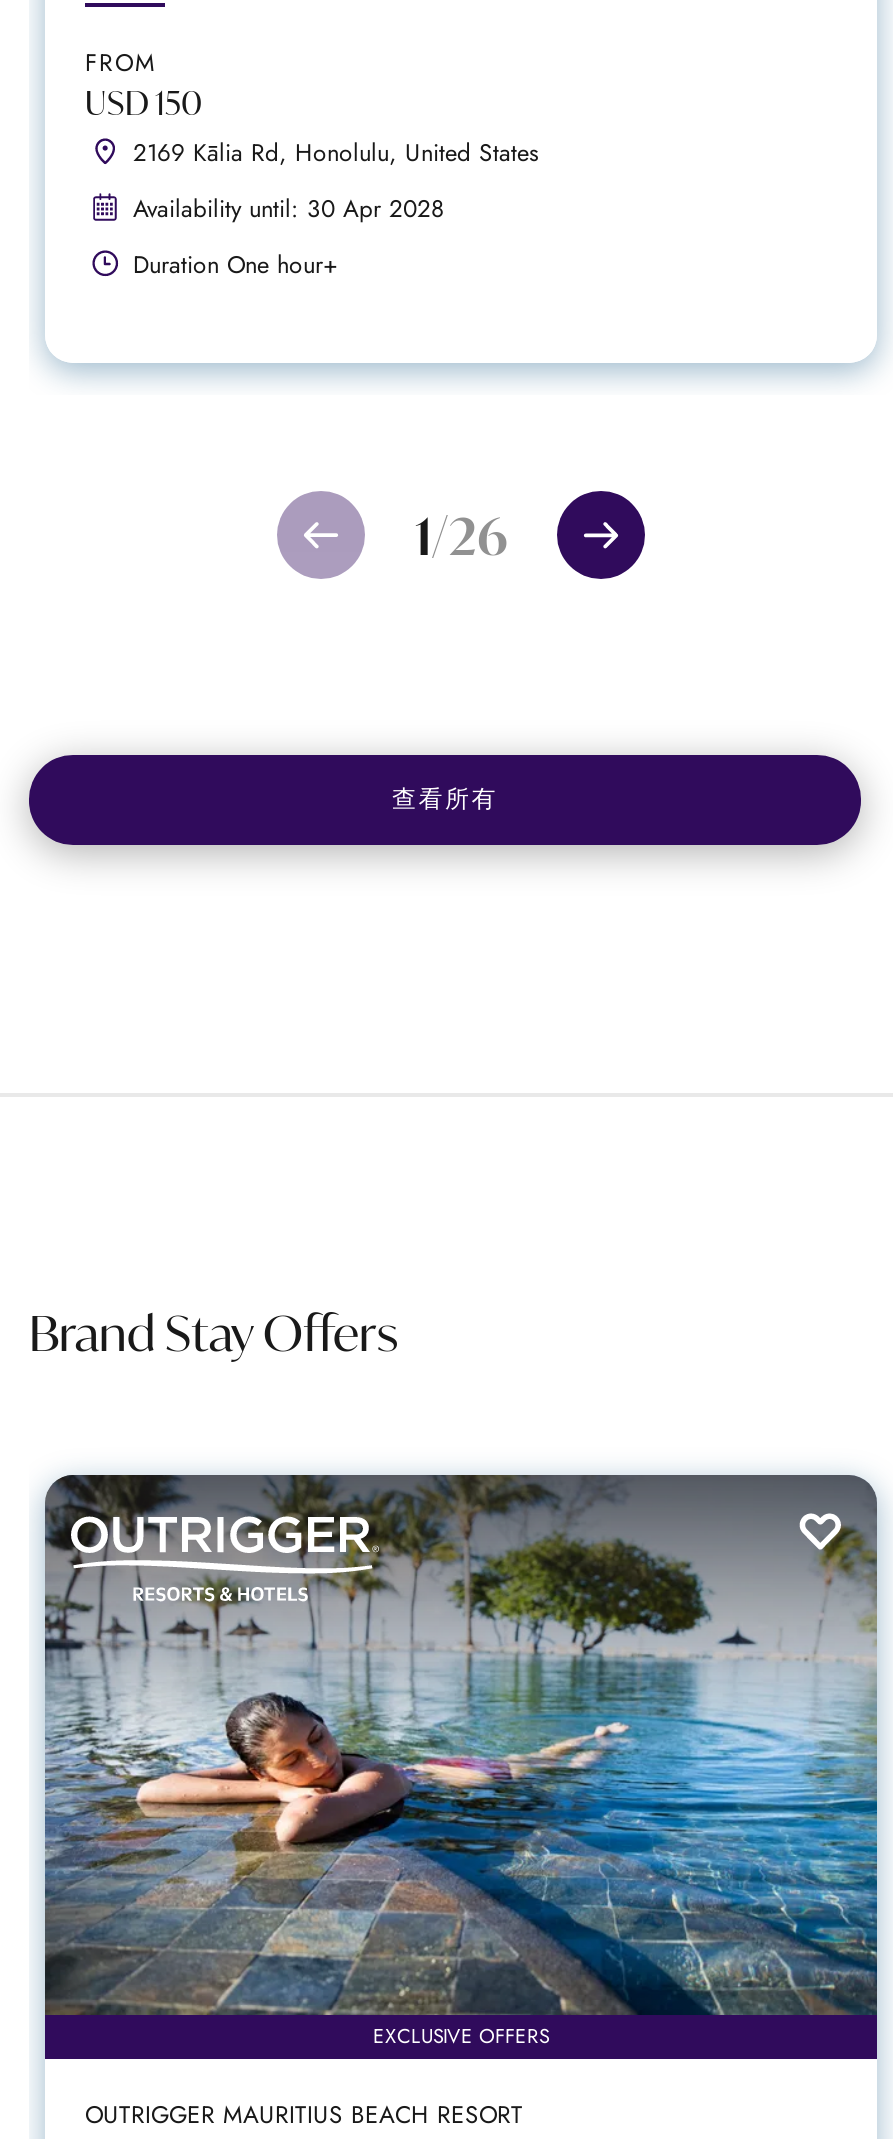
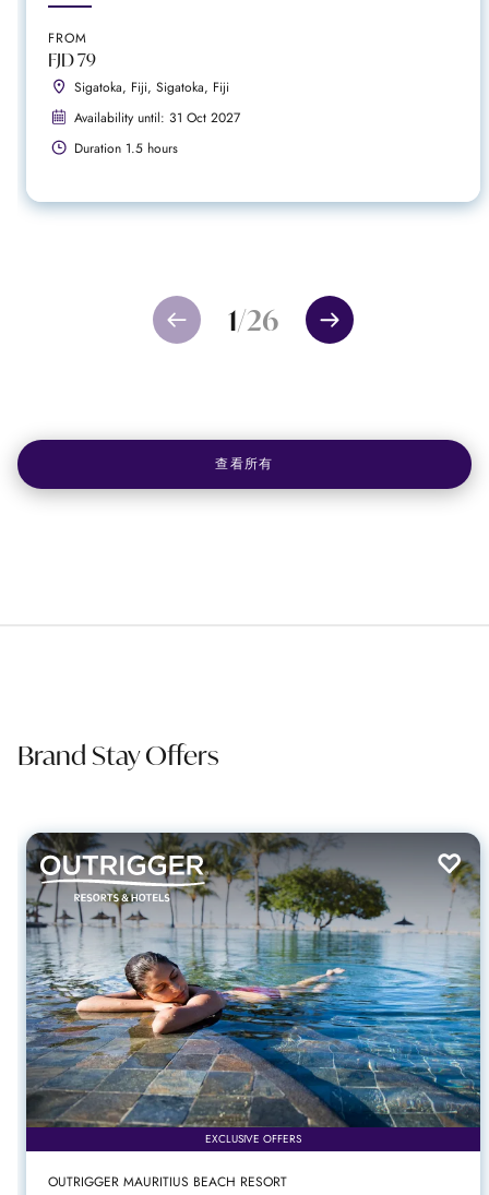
- USD 150
- 2169 Kālia Rd, Honolulu, United States
+ FJD 79
+ Sigatoka, Fiji, Sigatoka, Fiji

- Availability until: 30 Apr 2028
+ Availability until: 31 Oct 2027

- Duration One hour+
+ Duration 1.5 hours
